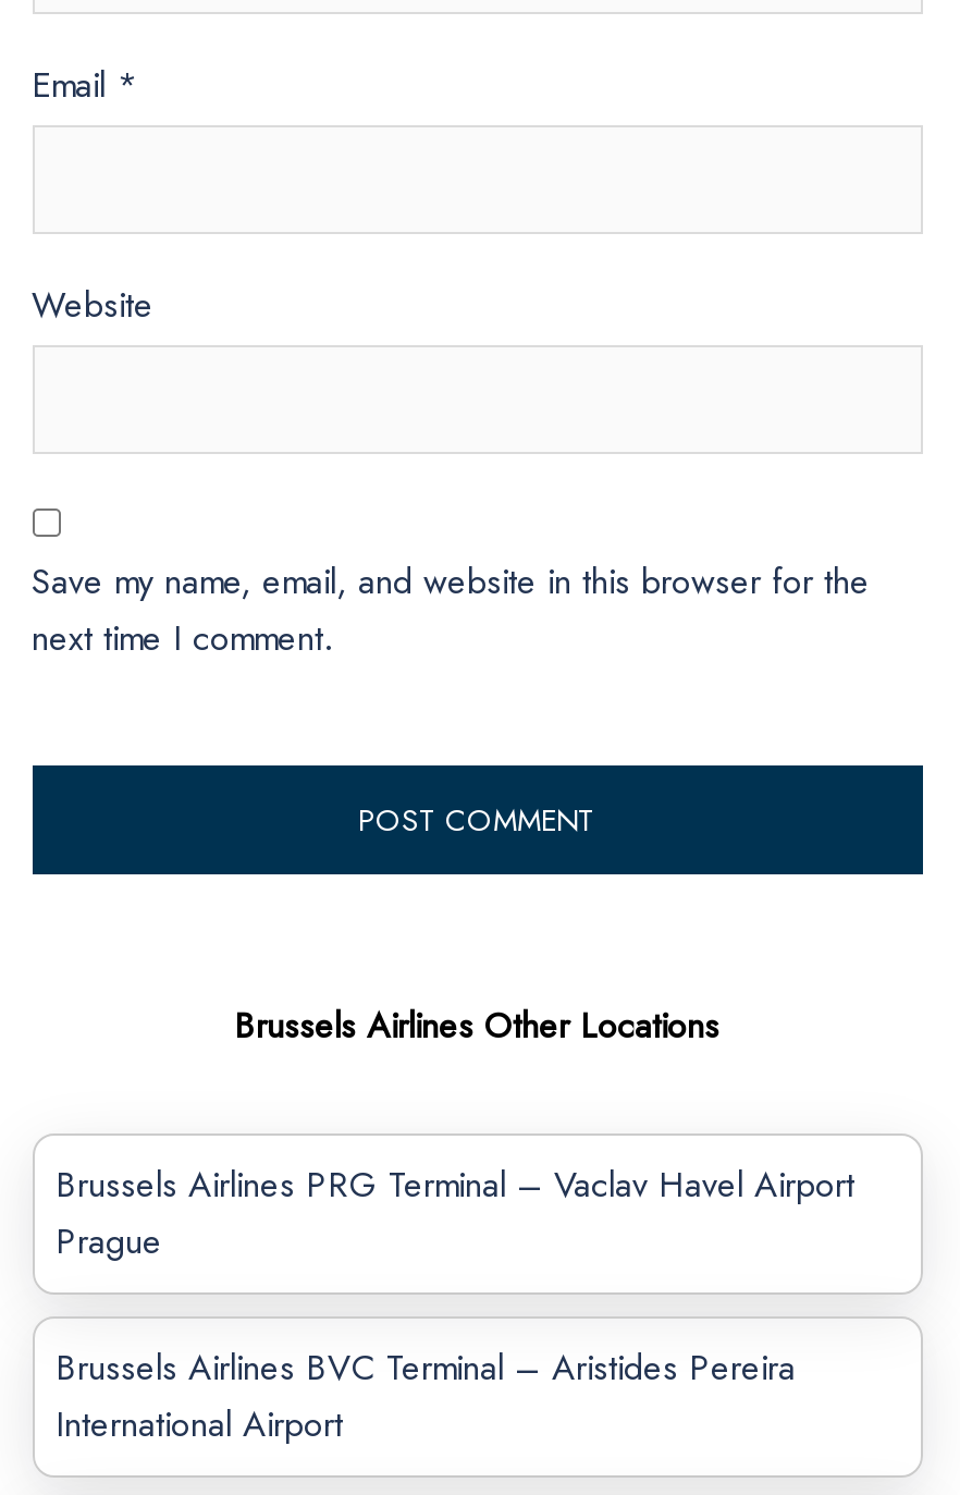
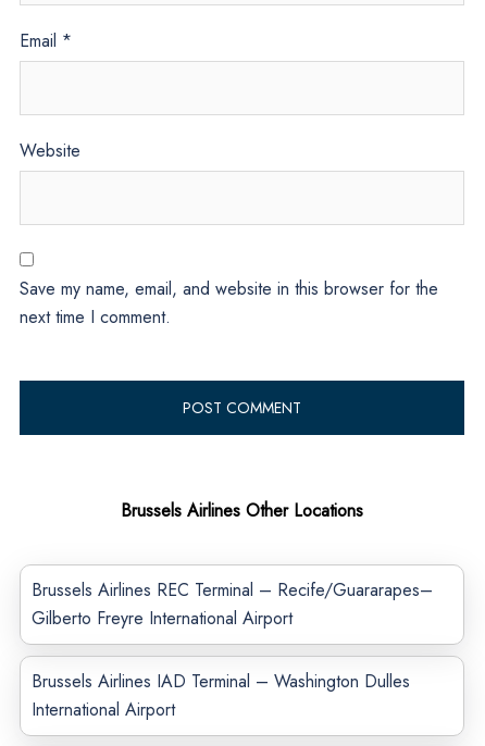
- Brussels Airlines PRG Terminal – Vaclav Havel Airport
- Prague
+ Brussels Airlines REC Terminal – Recife/Guararapes–
+ Gilberto Freyre International Airport

- Brussels Airlines BVC Terminal – Aristides Pereira
+ Brussels Airlines IAD Terminal – Washington Dulles
